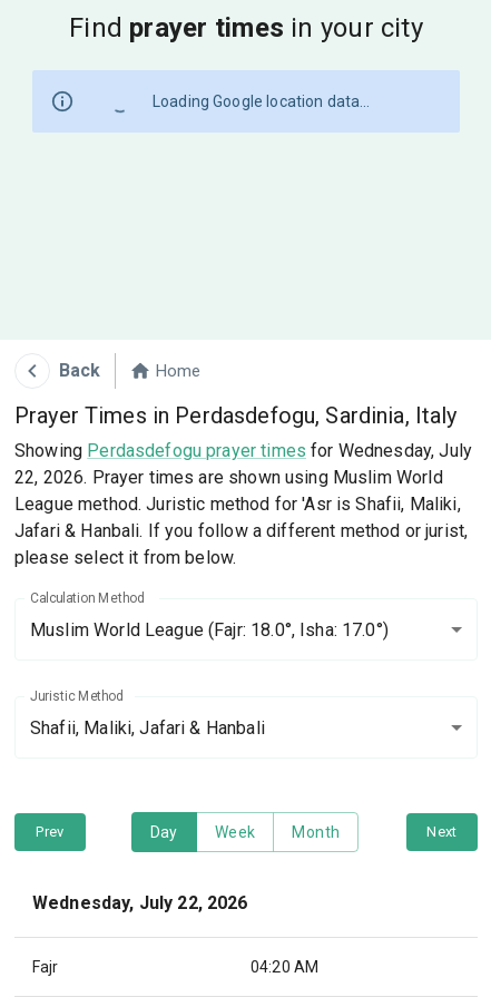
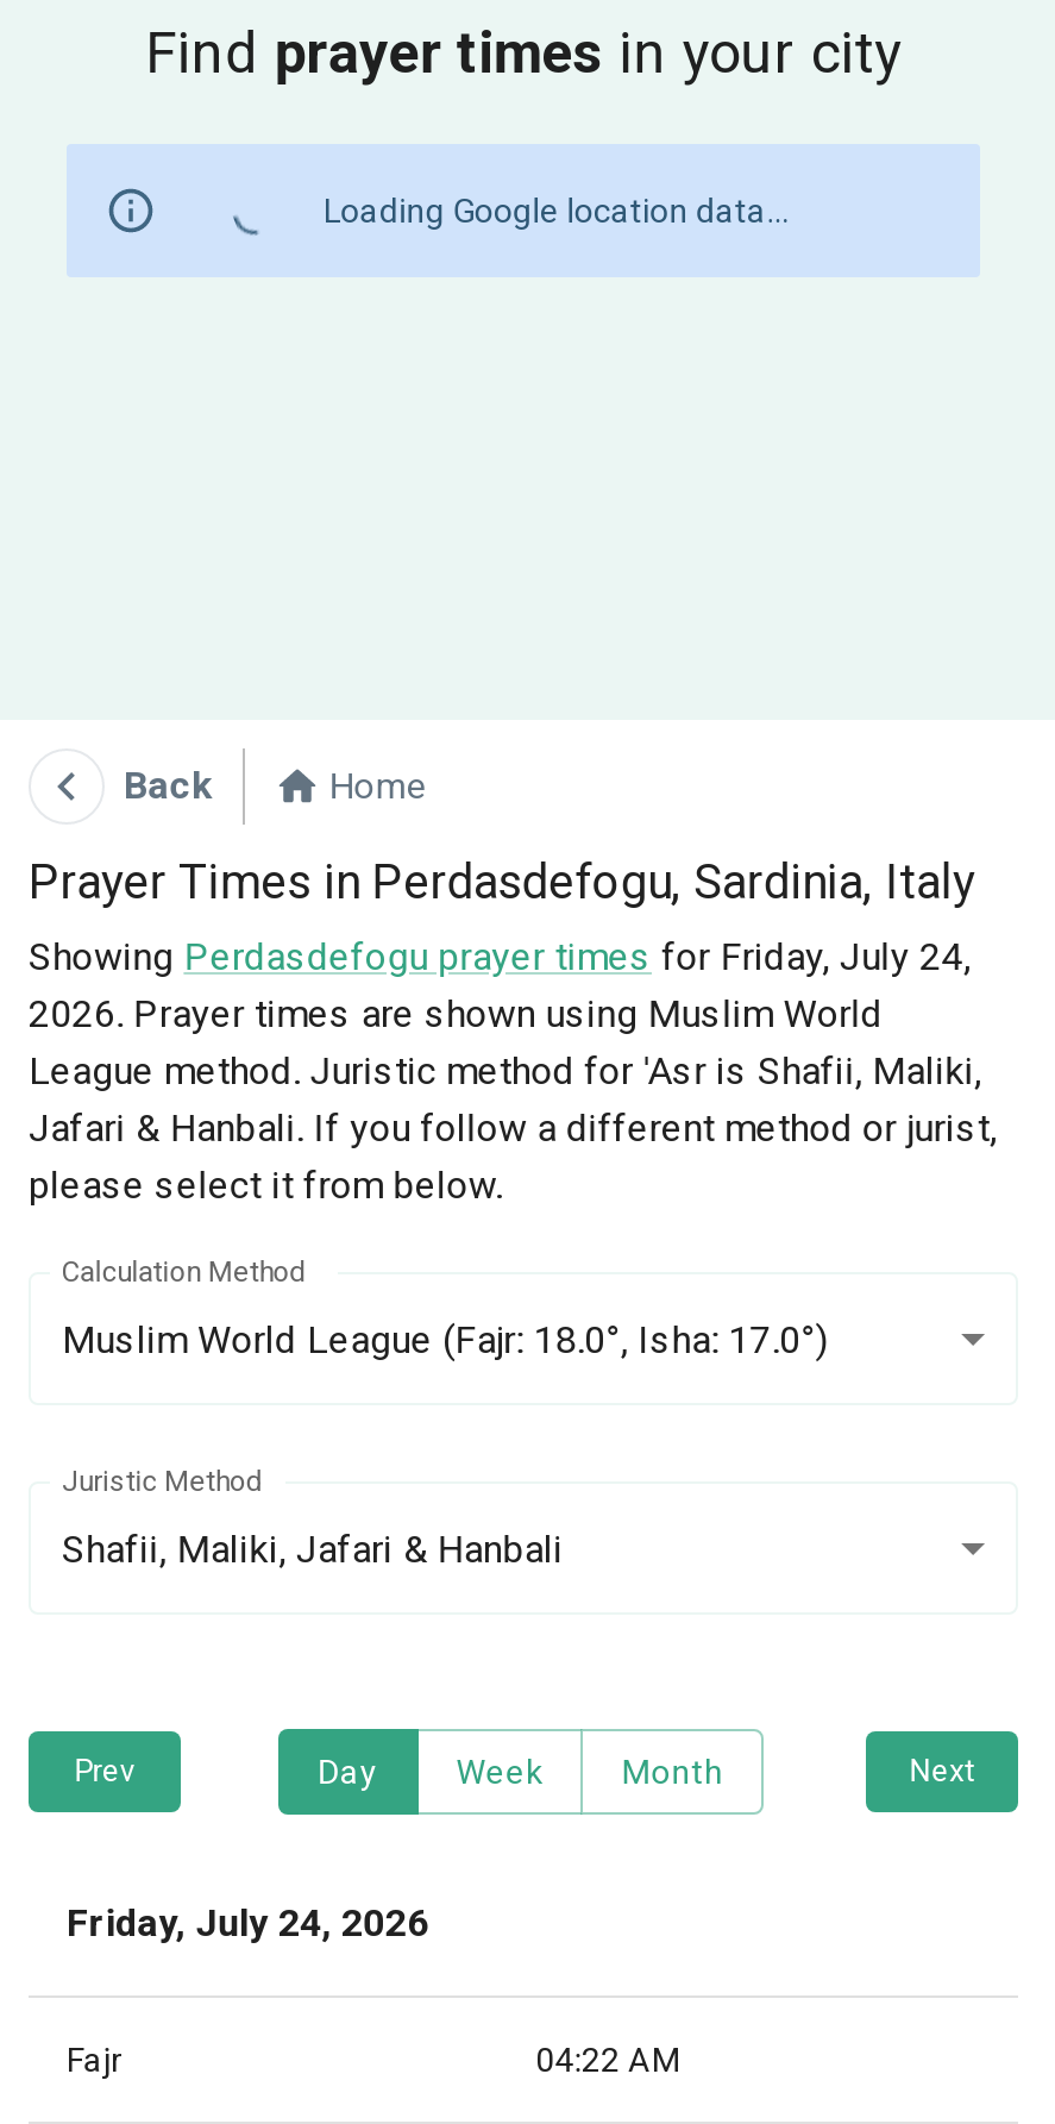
- Showing Perdasdefogu prayer times for Wednesday, July
- 22, 2026. Prayer times are shown using Muslim World
+ Showing Perdasdefogu prayer times for Friday, July 24,
+ 2026. Prayer times are shown using Muslim World

- Wednesday, July 22, 2026
+ Friday, July 24, 2026

- 04:20 AM
+ 04:22 AM
